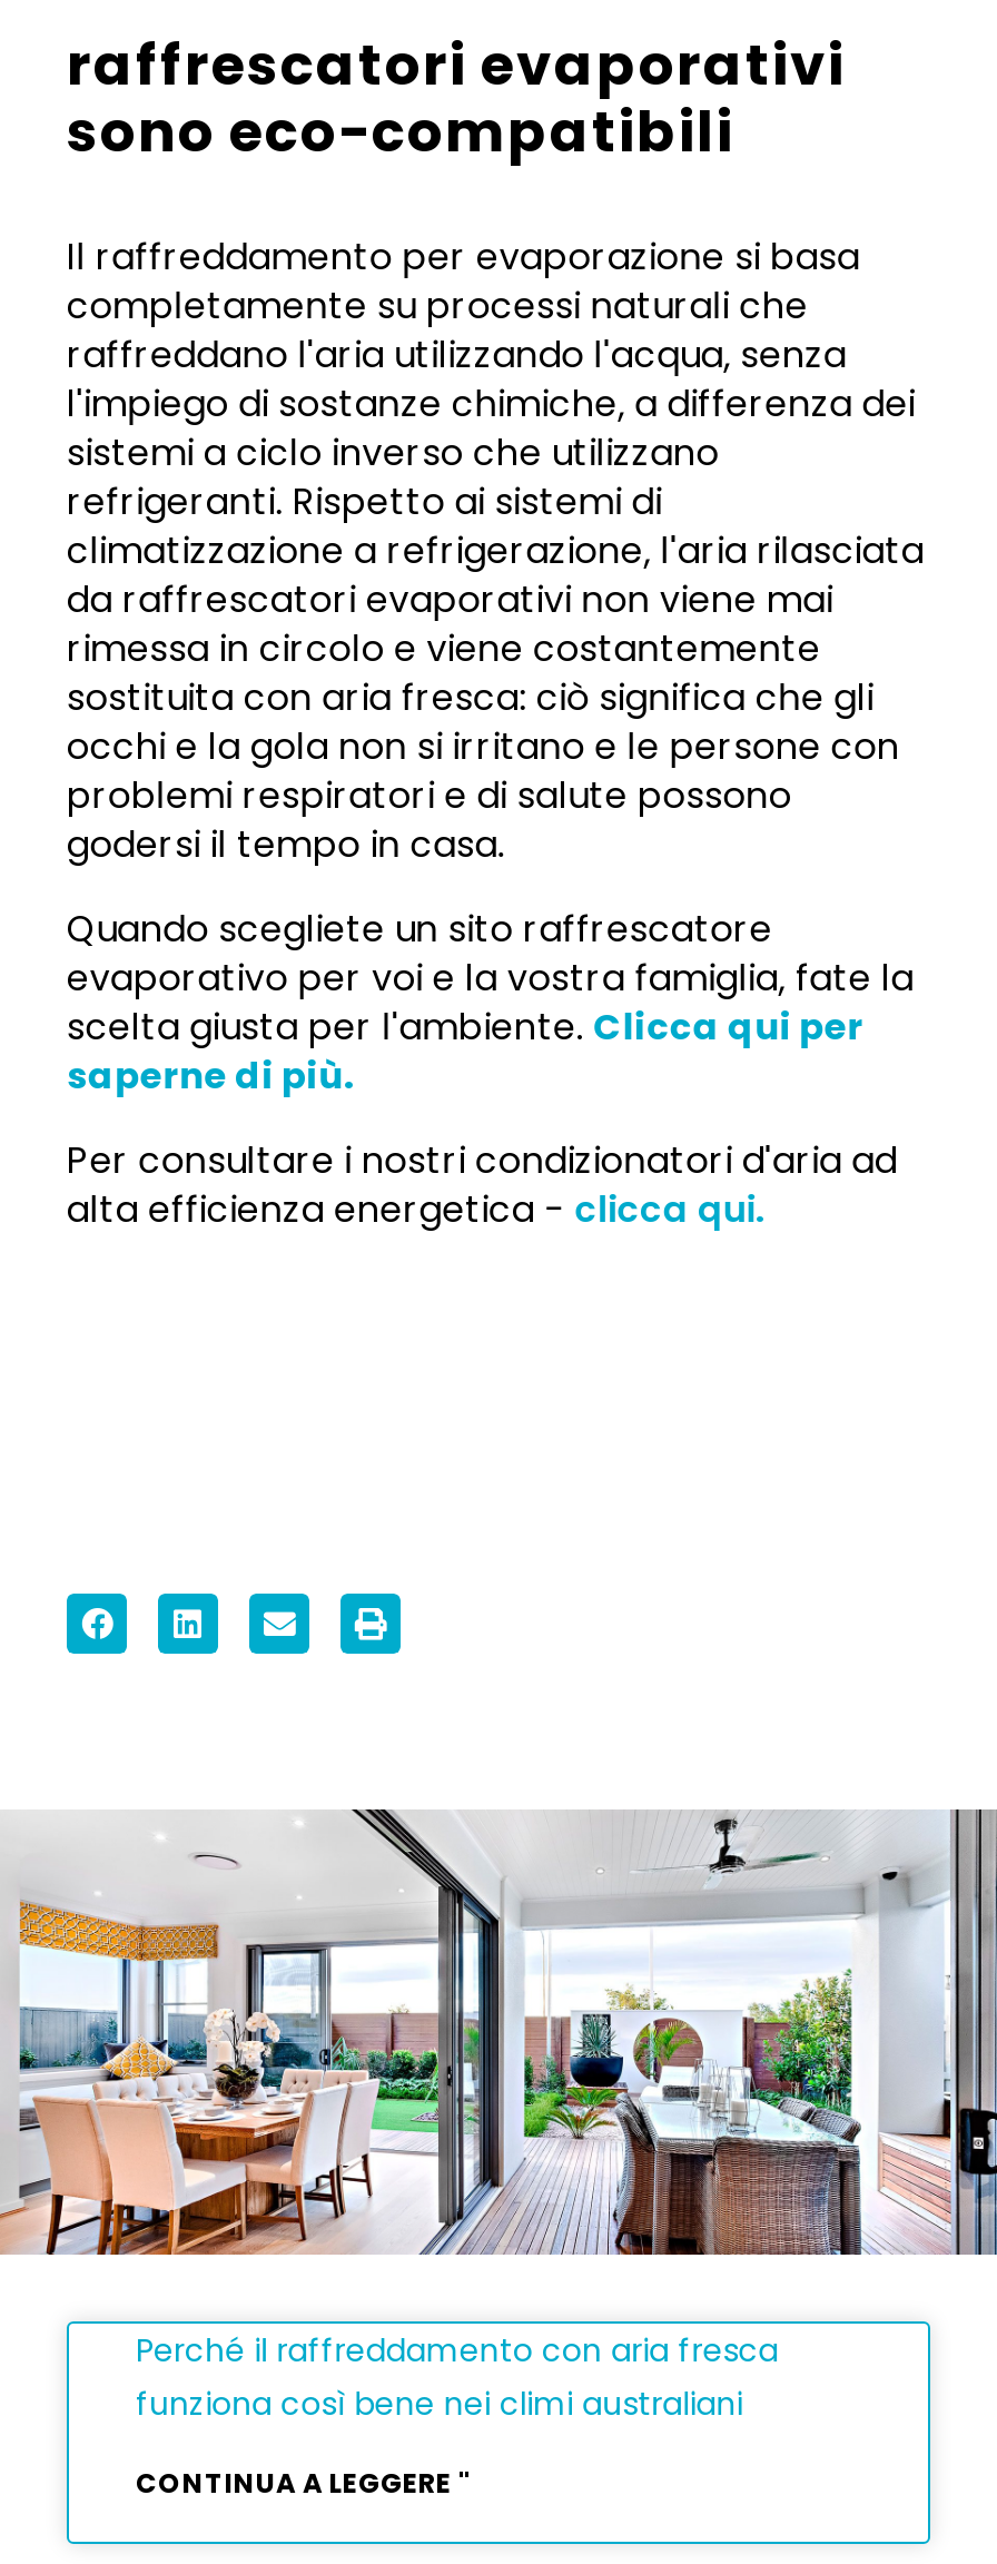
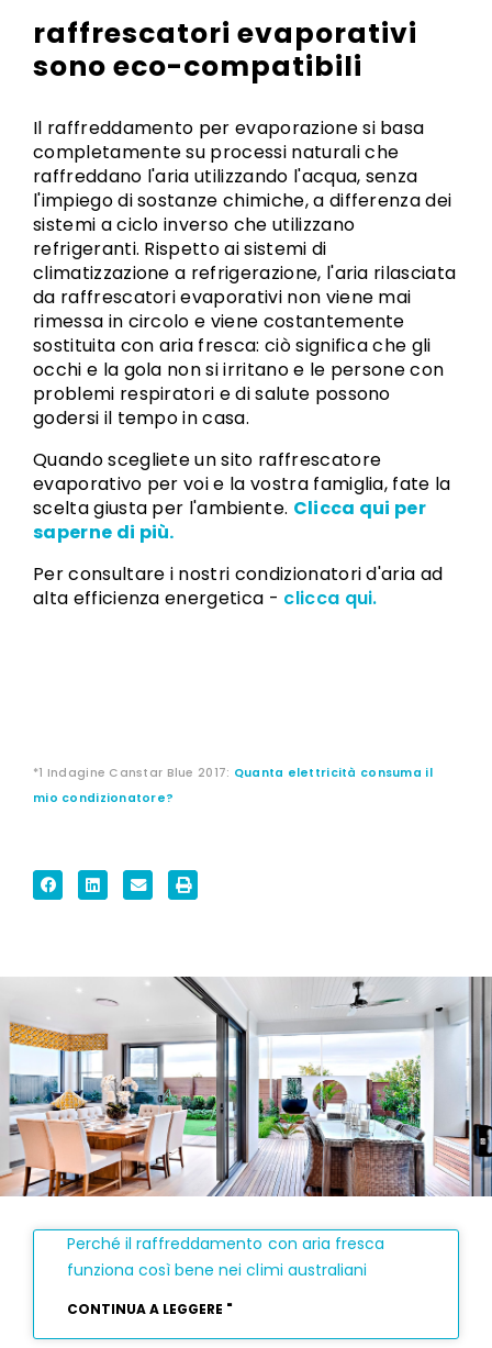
+ *1 Indagine Canstar Blue 2017: Quanta elettricità consuma il
+ mio condizionatore?
